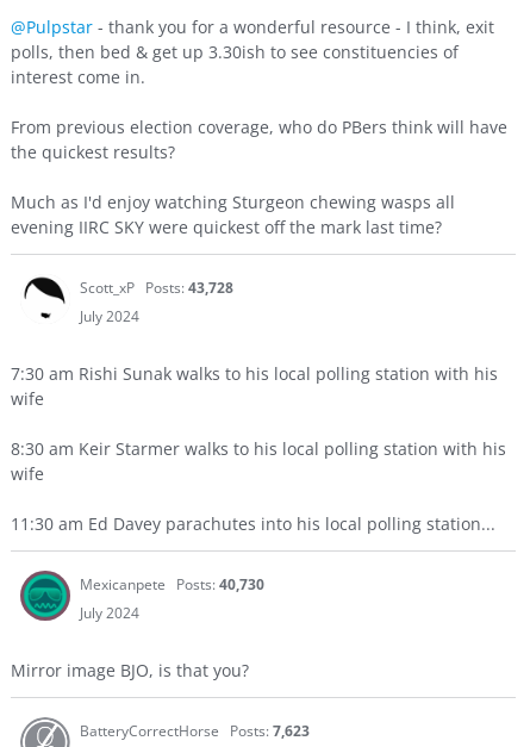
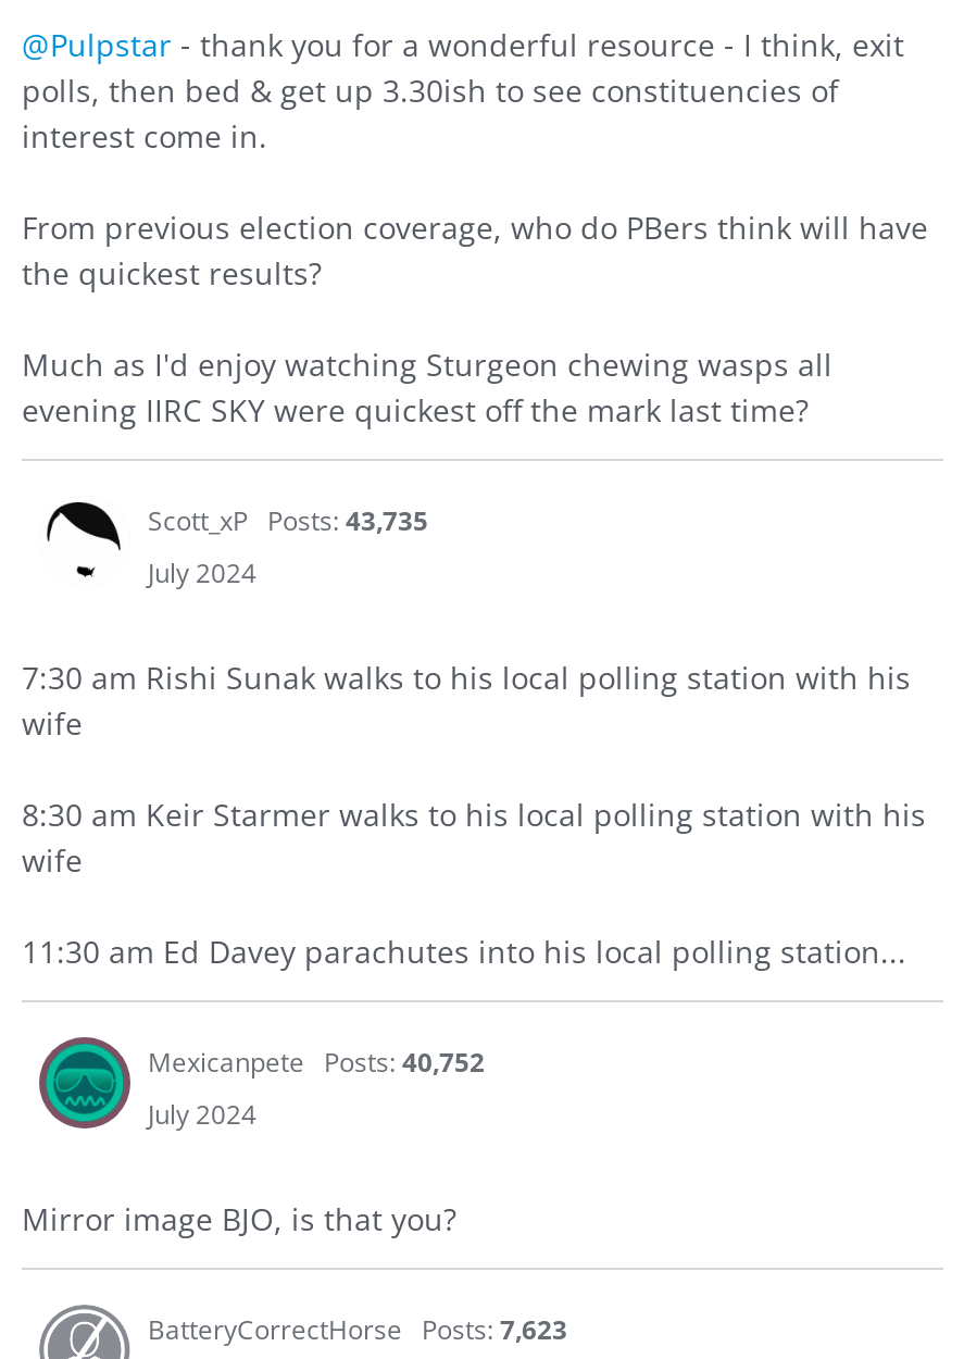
- Scott_xP Posts: 43,728
+ Scott_xP Posts: 43,735

- Mexicanpete Posts: 40,730
+ Mexicanpete Posts: 40,752
